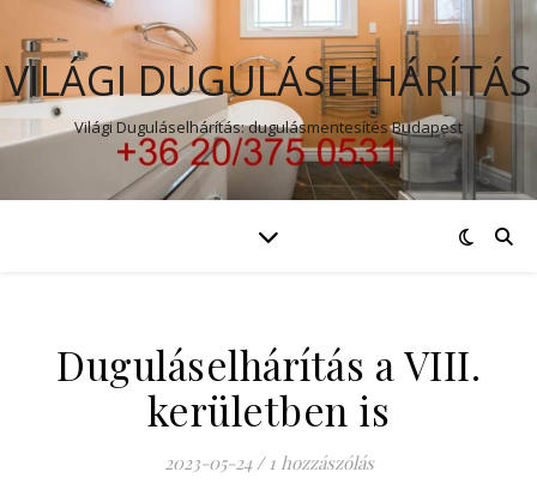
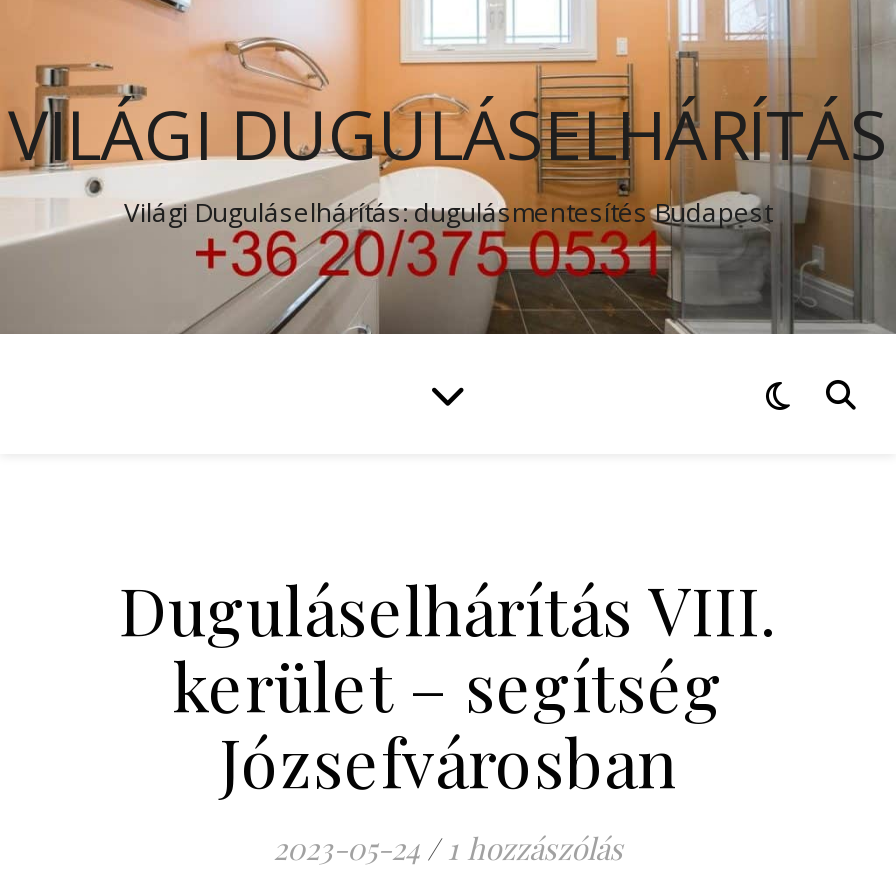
- Duguláselhárítás a VIII.
- kerületben is
+ Duguláselhárítás VIII.
+ kerület – segítség
+ Józsefvárosban
